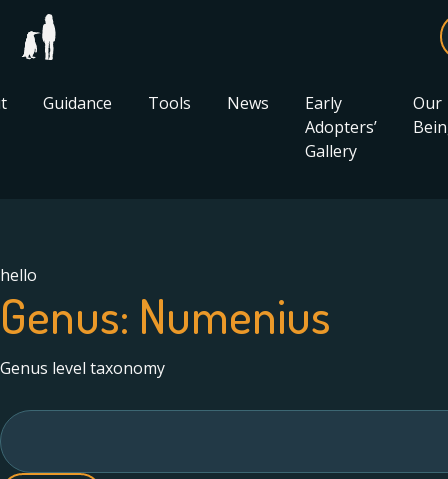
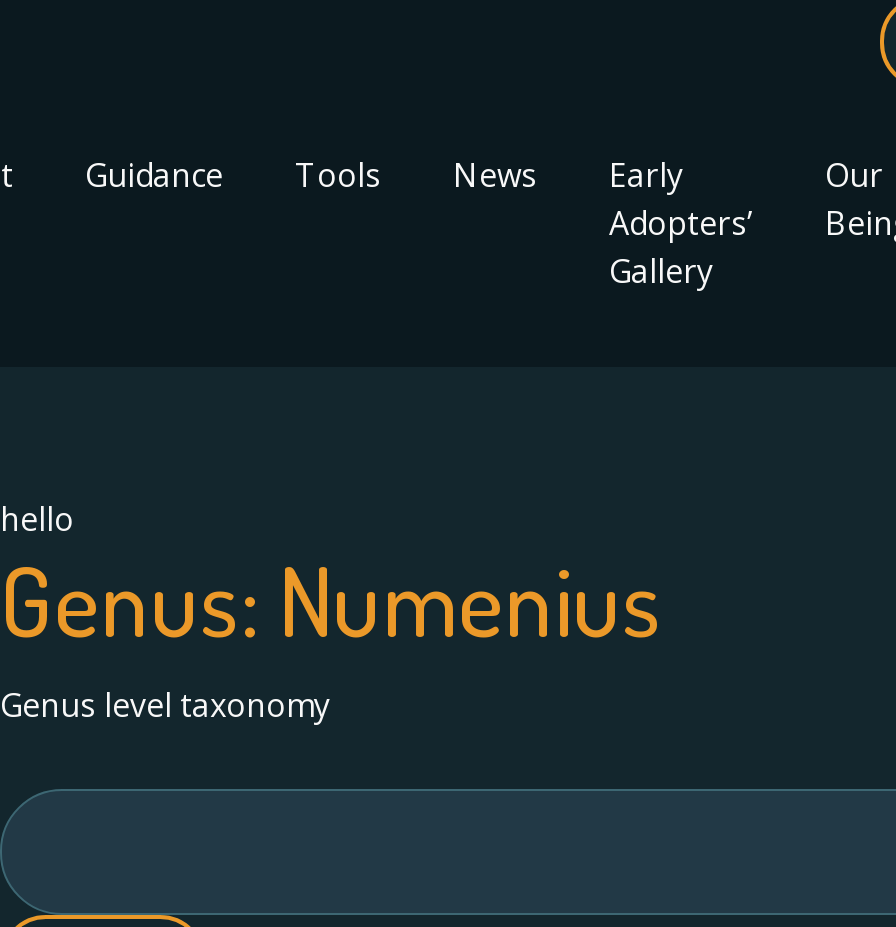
- [image]
